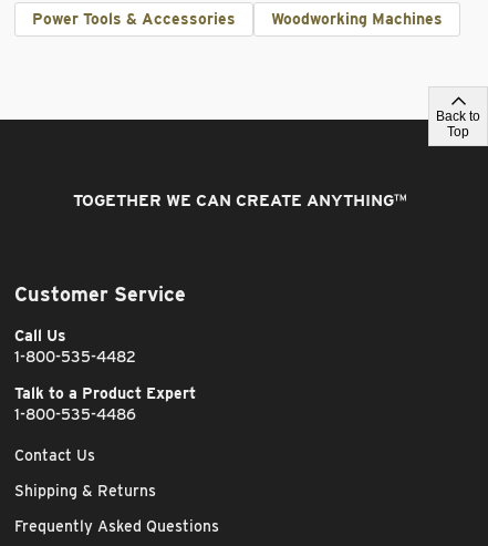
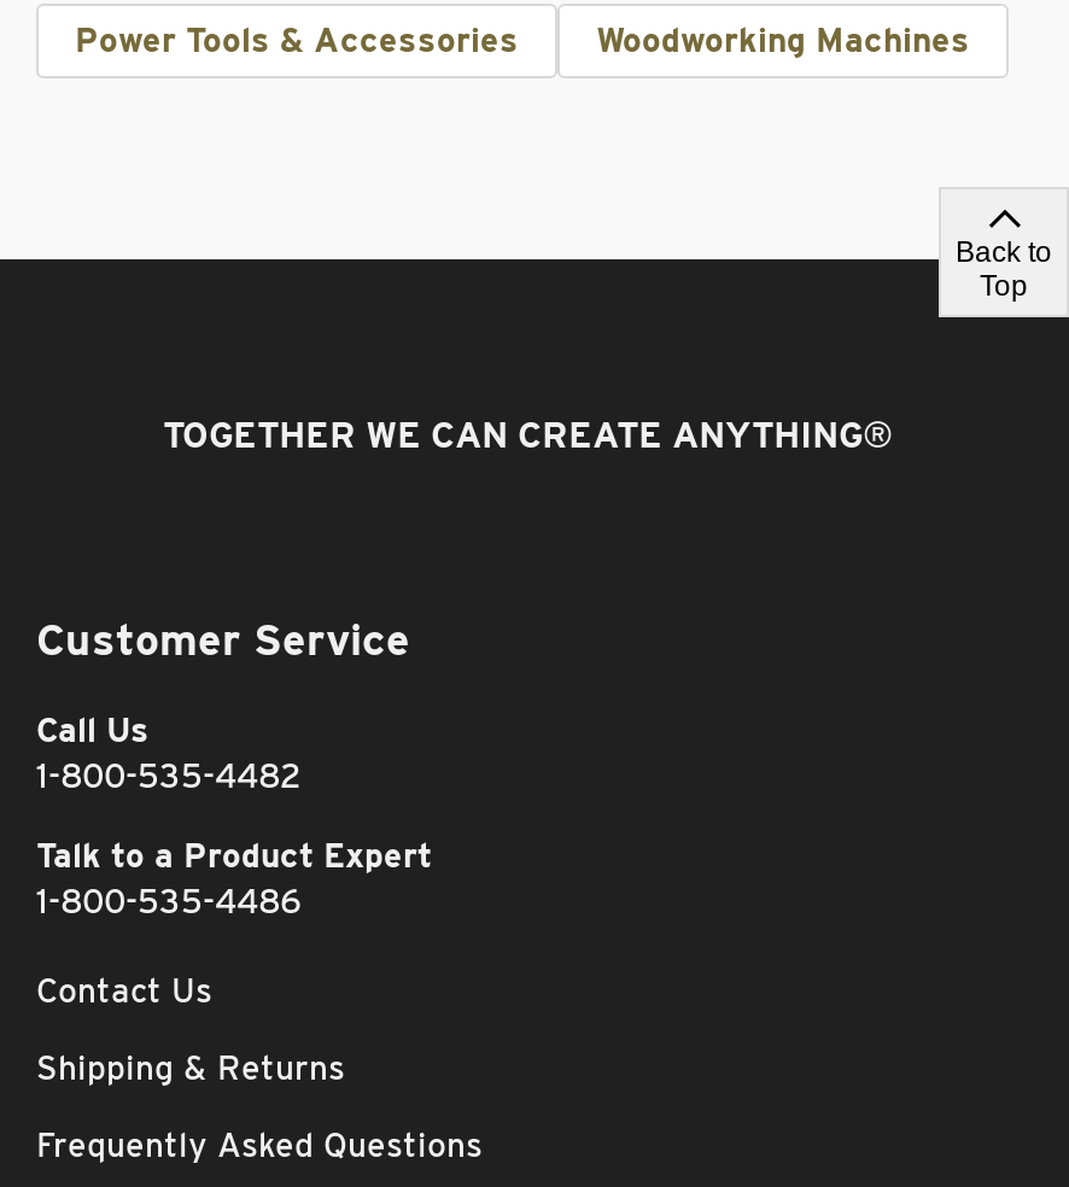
- TOGETHER WE CAN CREATE ANYTHING™
+ TOGETHER WE CAN CREATE ANYTHING®
